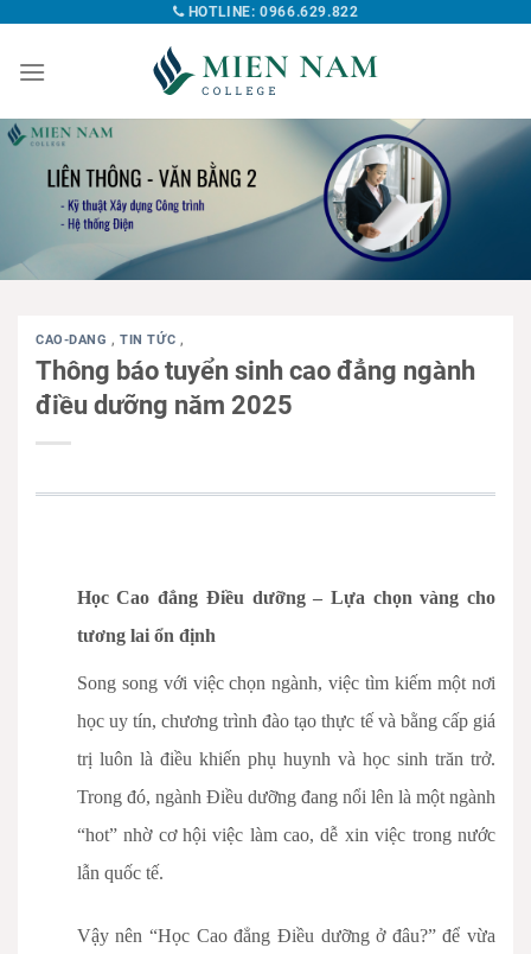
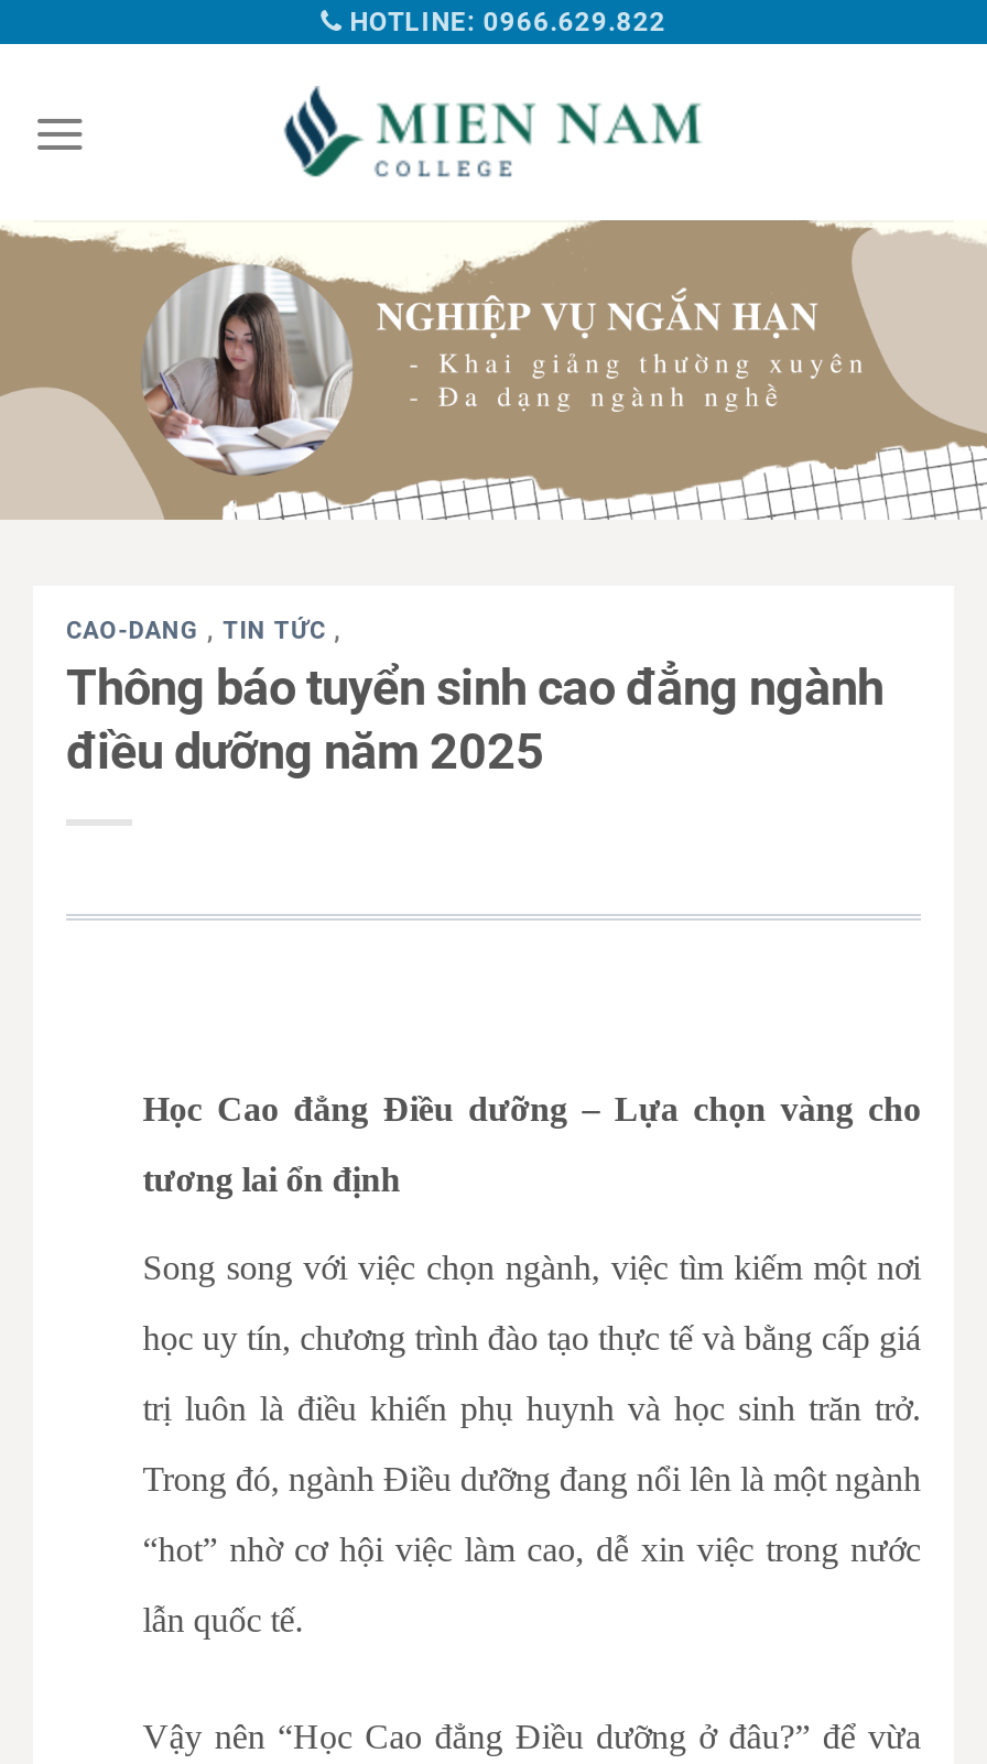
- [image]
+ [image]
